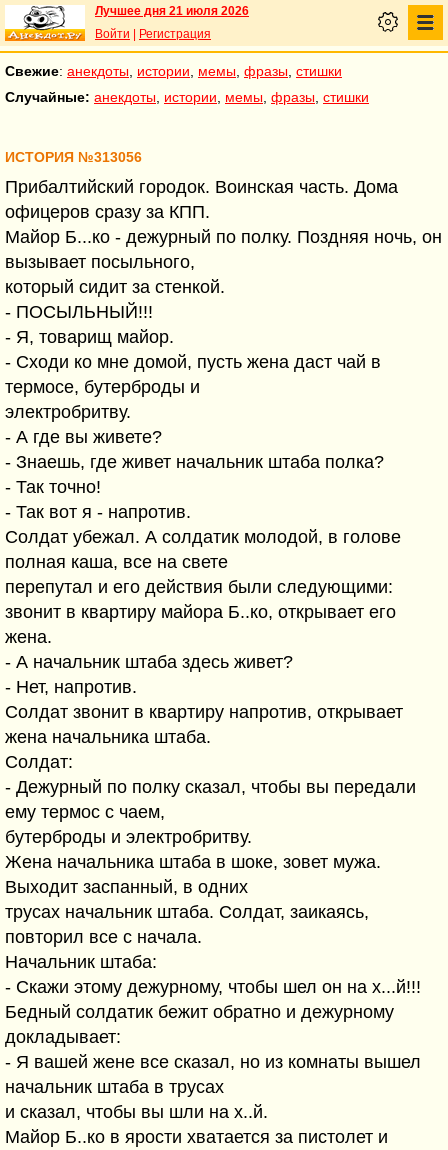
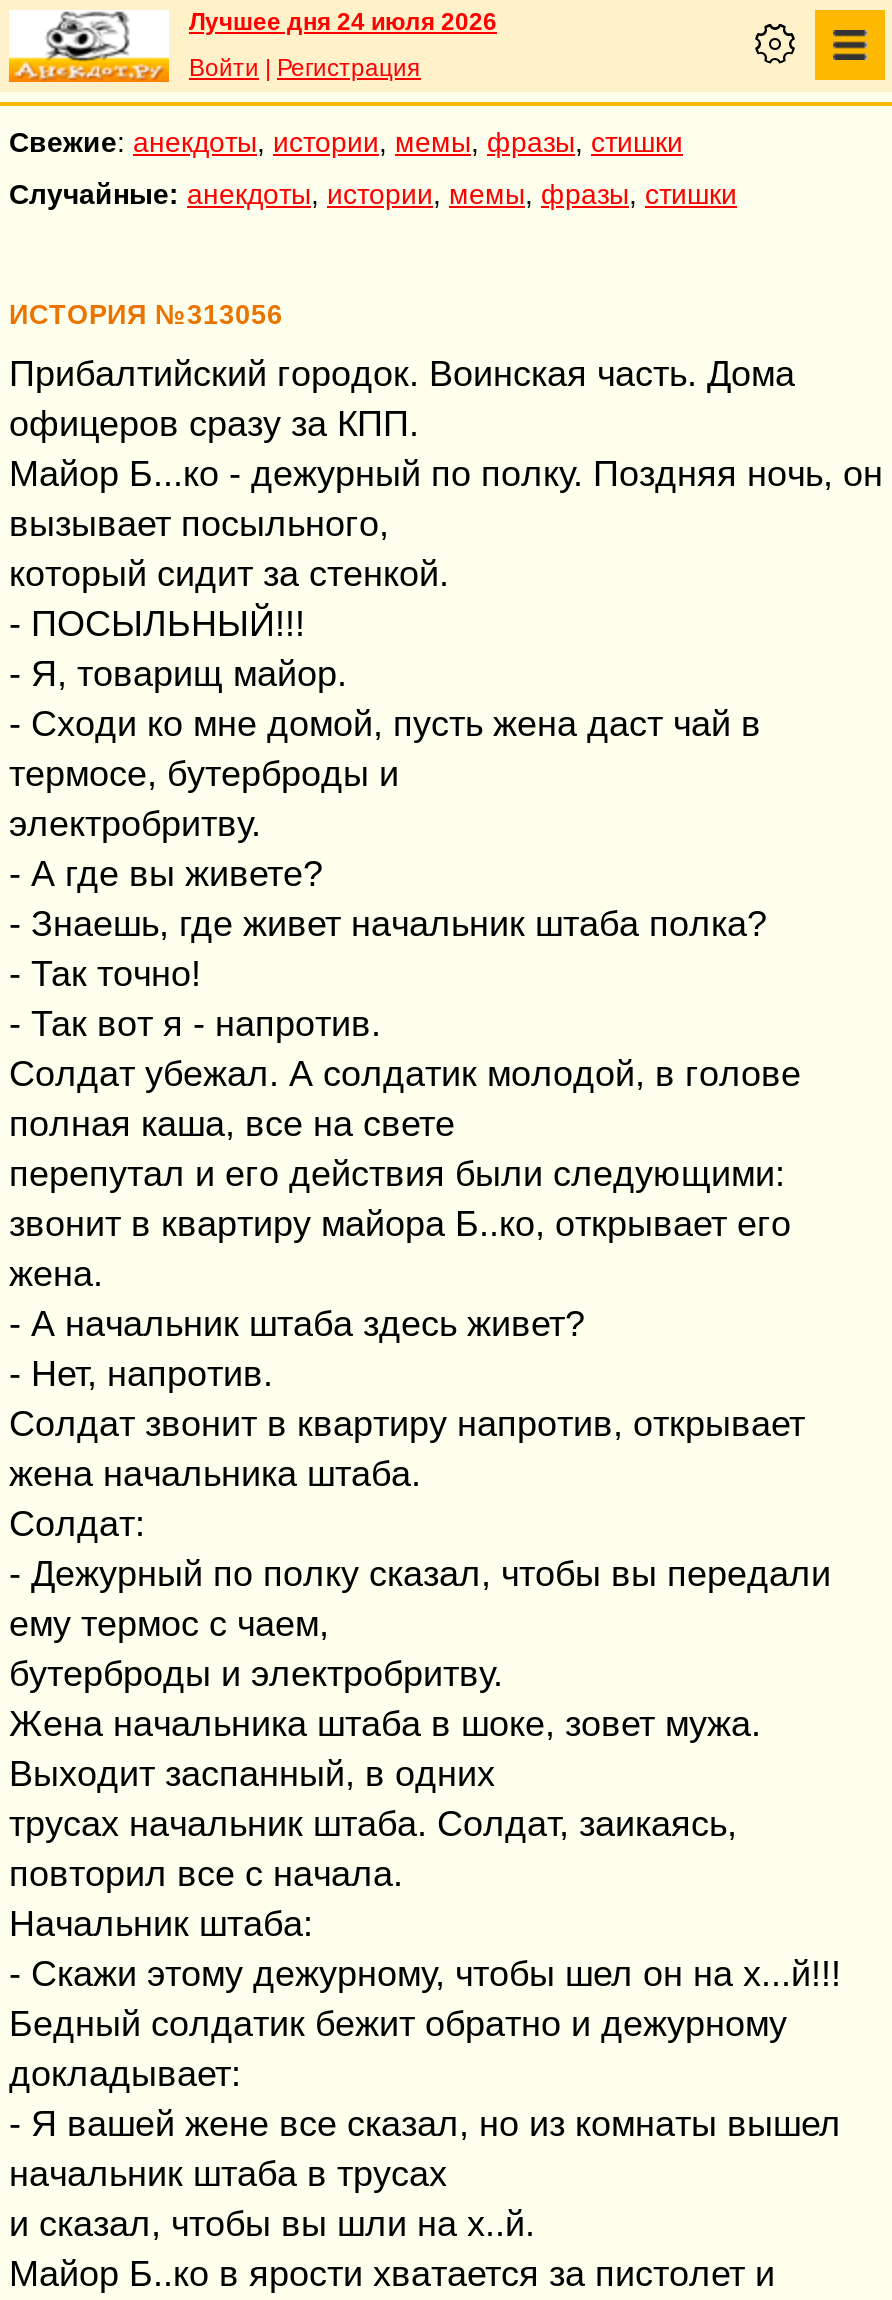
- Лучшее дня 21 июля 2026
+ Лучшее дня 24 июля 2026
